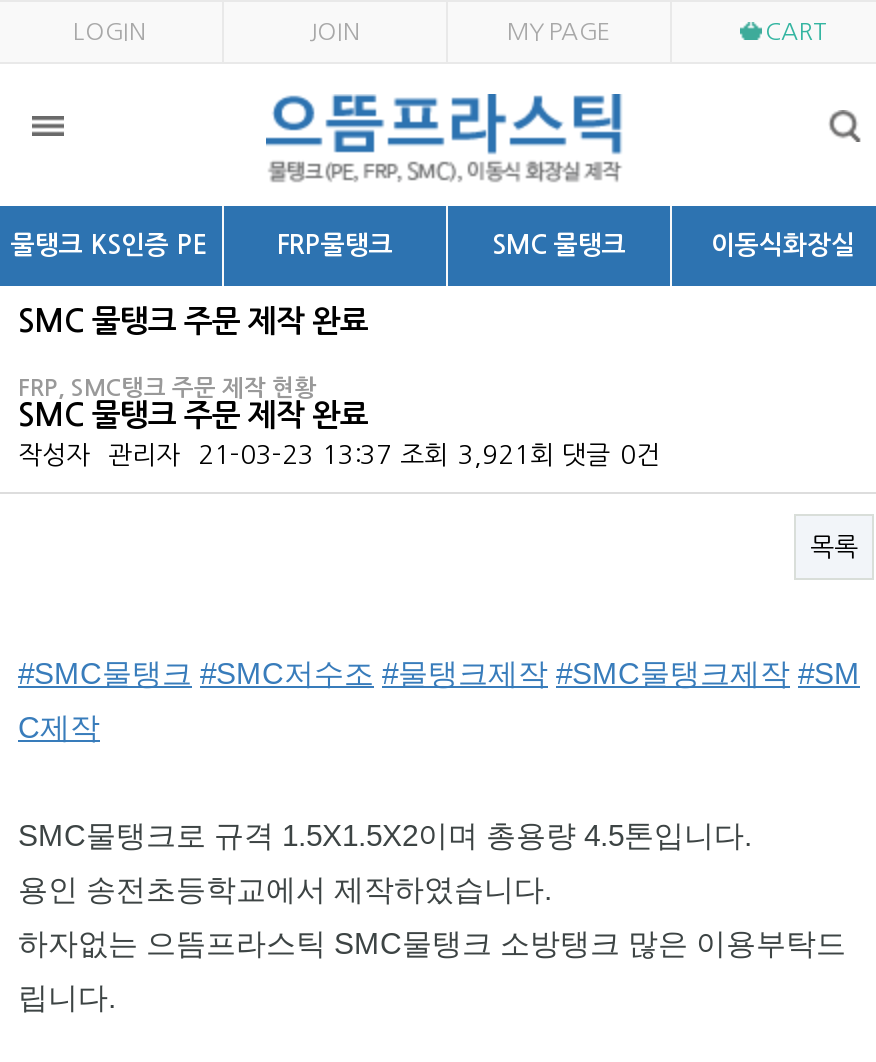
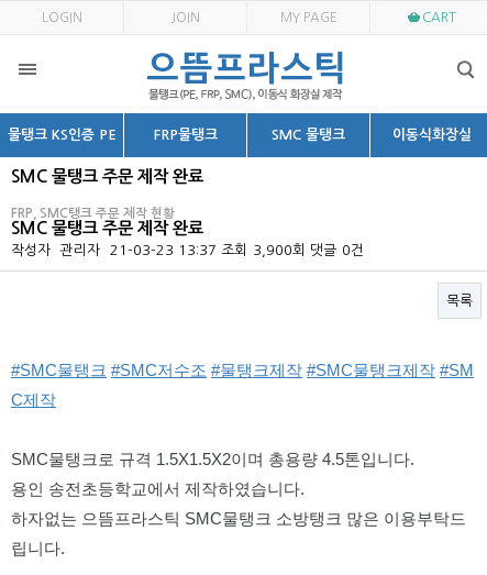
- 21-03-23 13:37 조회 3,921회 댓글 0건
+ 21-03-23 13:37 조회 3,900회 댓글 0건
